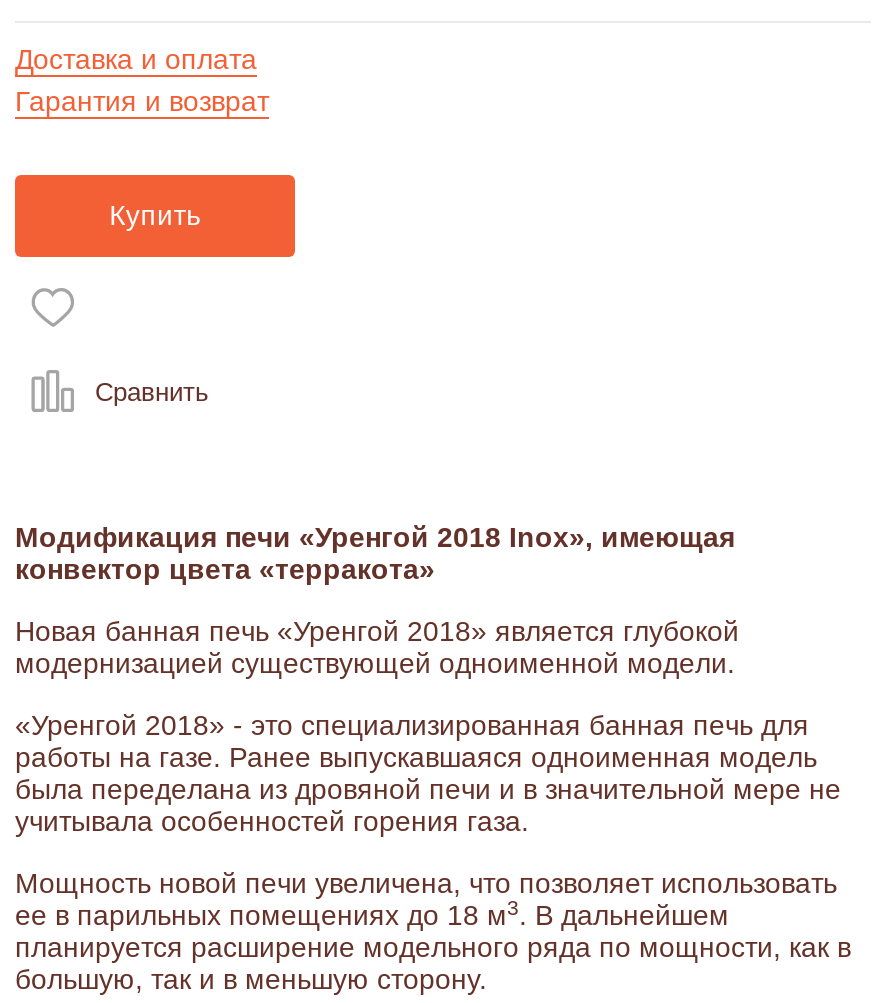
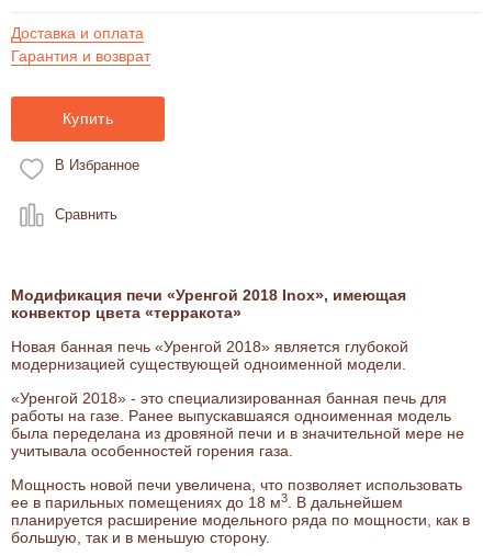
+ В Избранное
